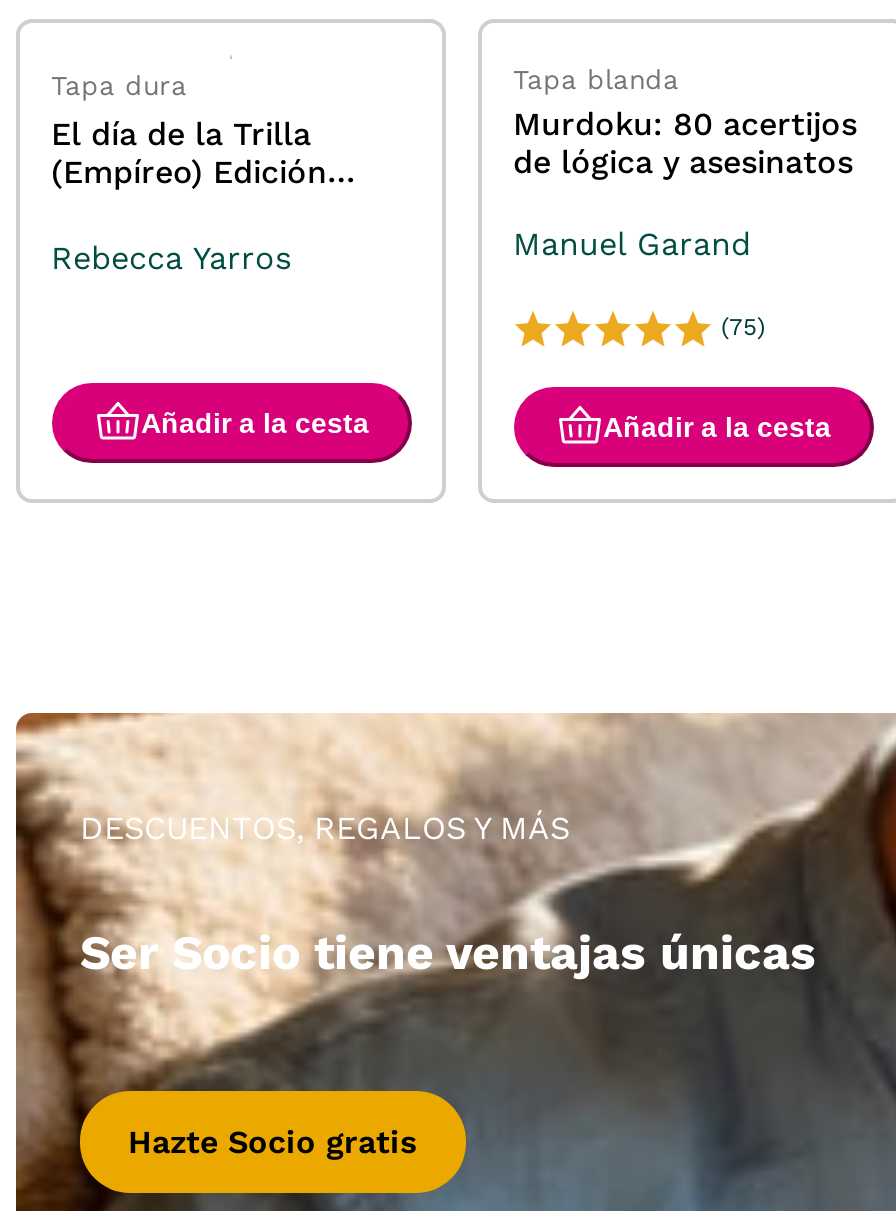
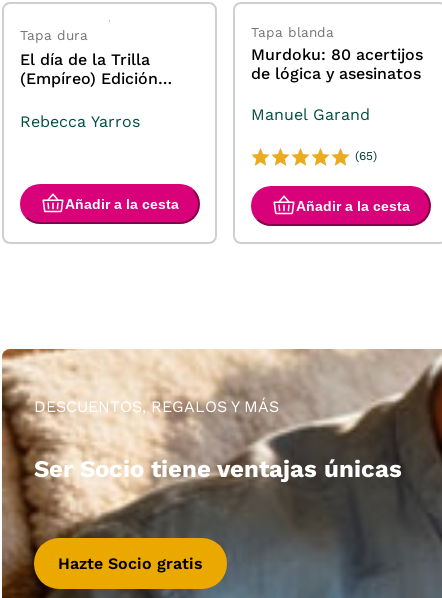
- (75)
+ (65)
